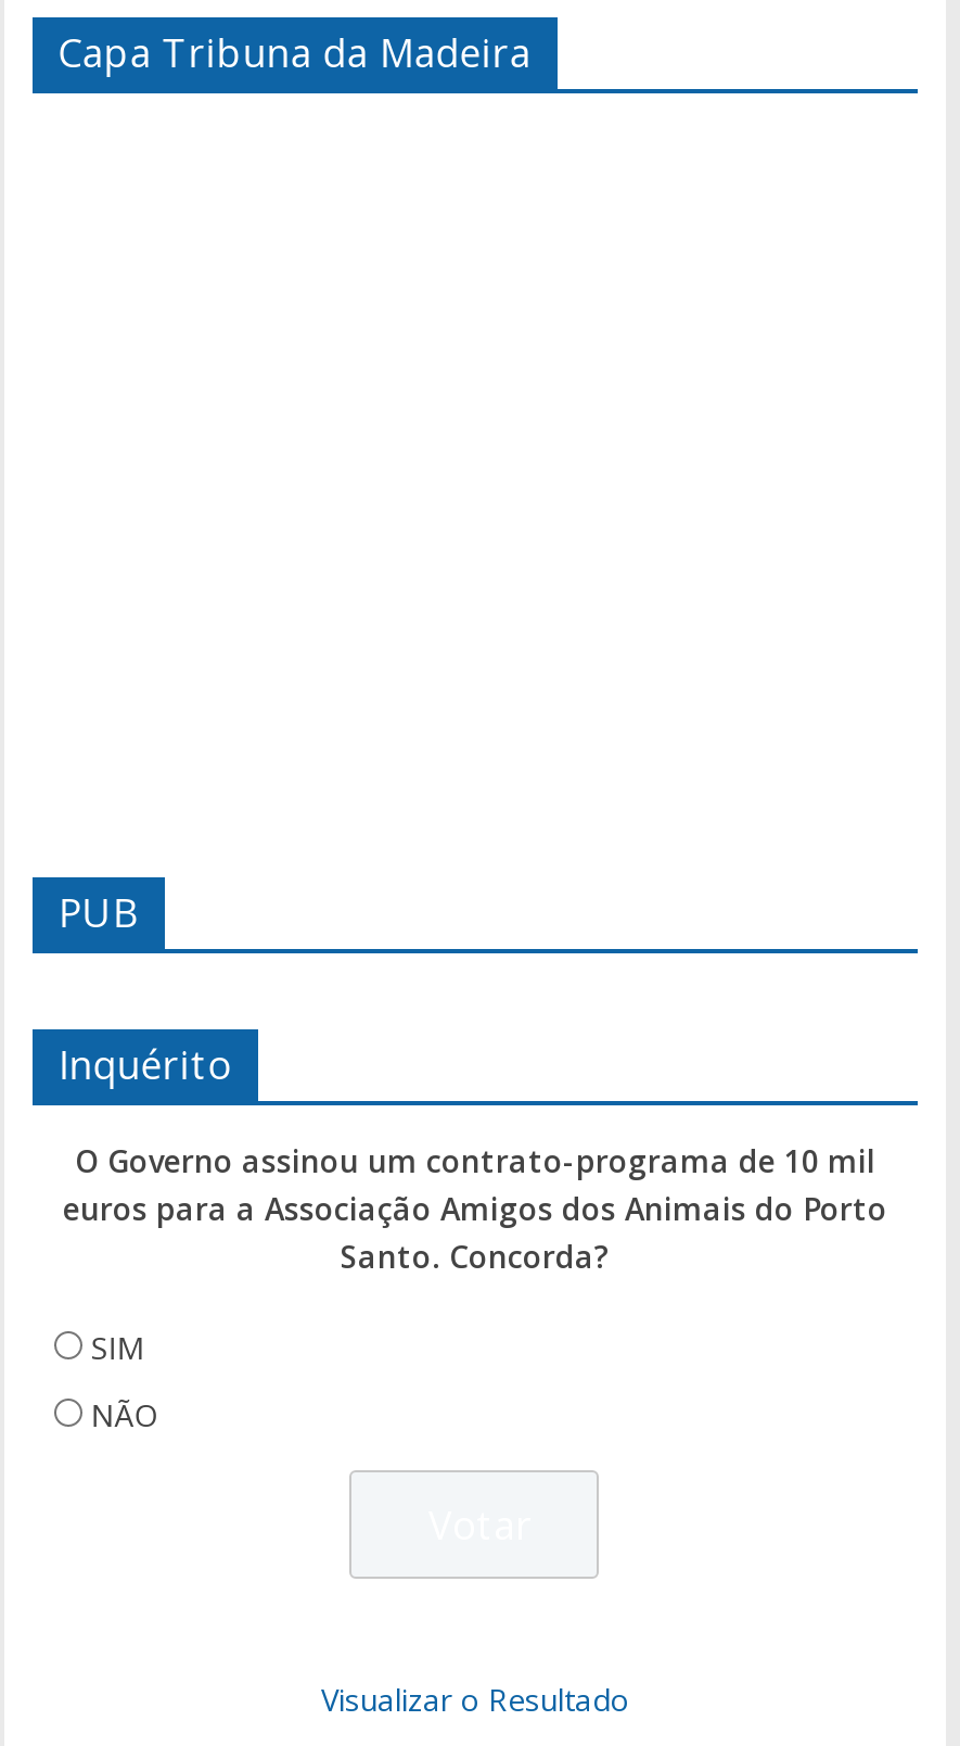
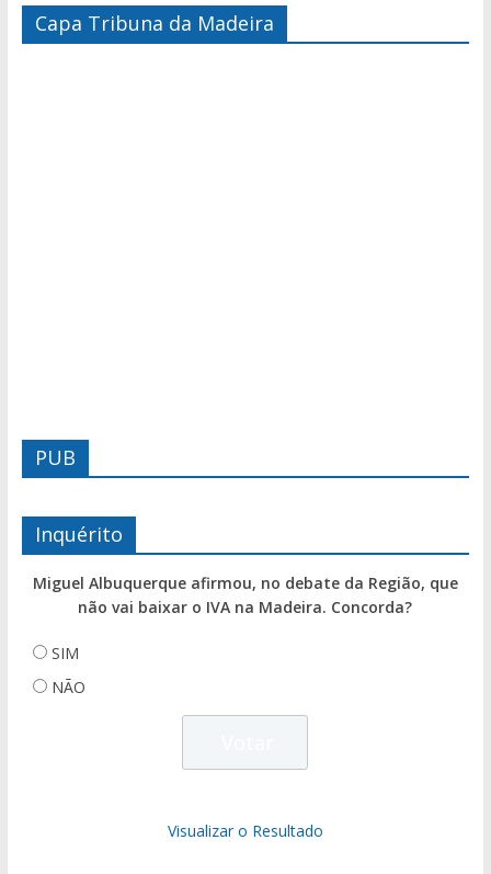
- O Governo assinou um contrato-programa de 10 mil
- euros para a Associação Amigos dos Animais do Porto
- Santo. Concorda?
+ Miguel Albuquerque afirmou, no debate da Região, que
+ não vai baixar o IVA na Madeira. Concorda?
